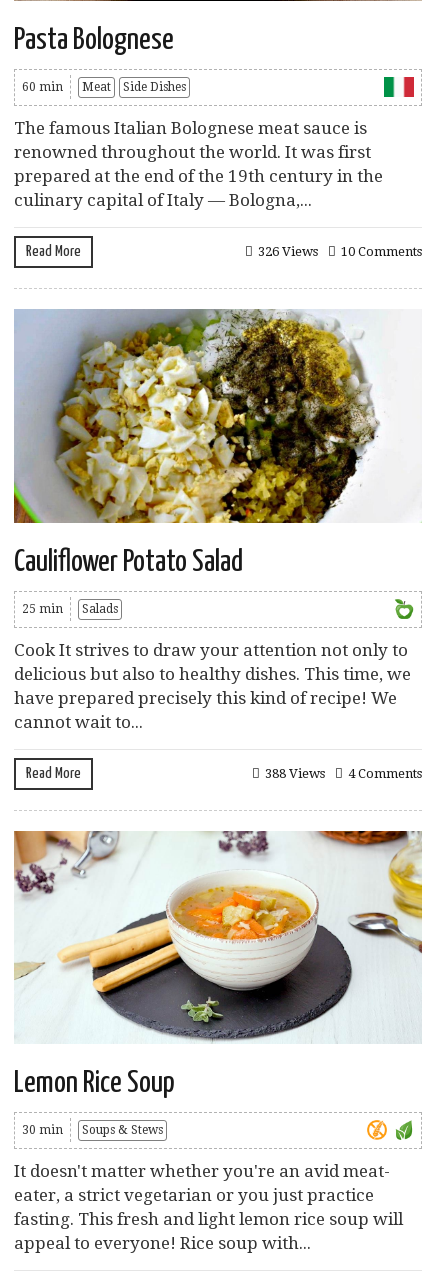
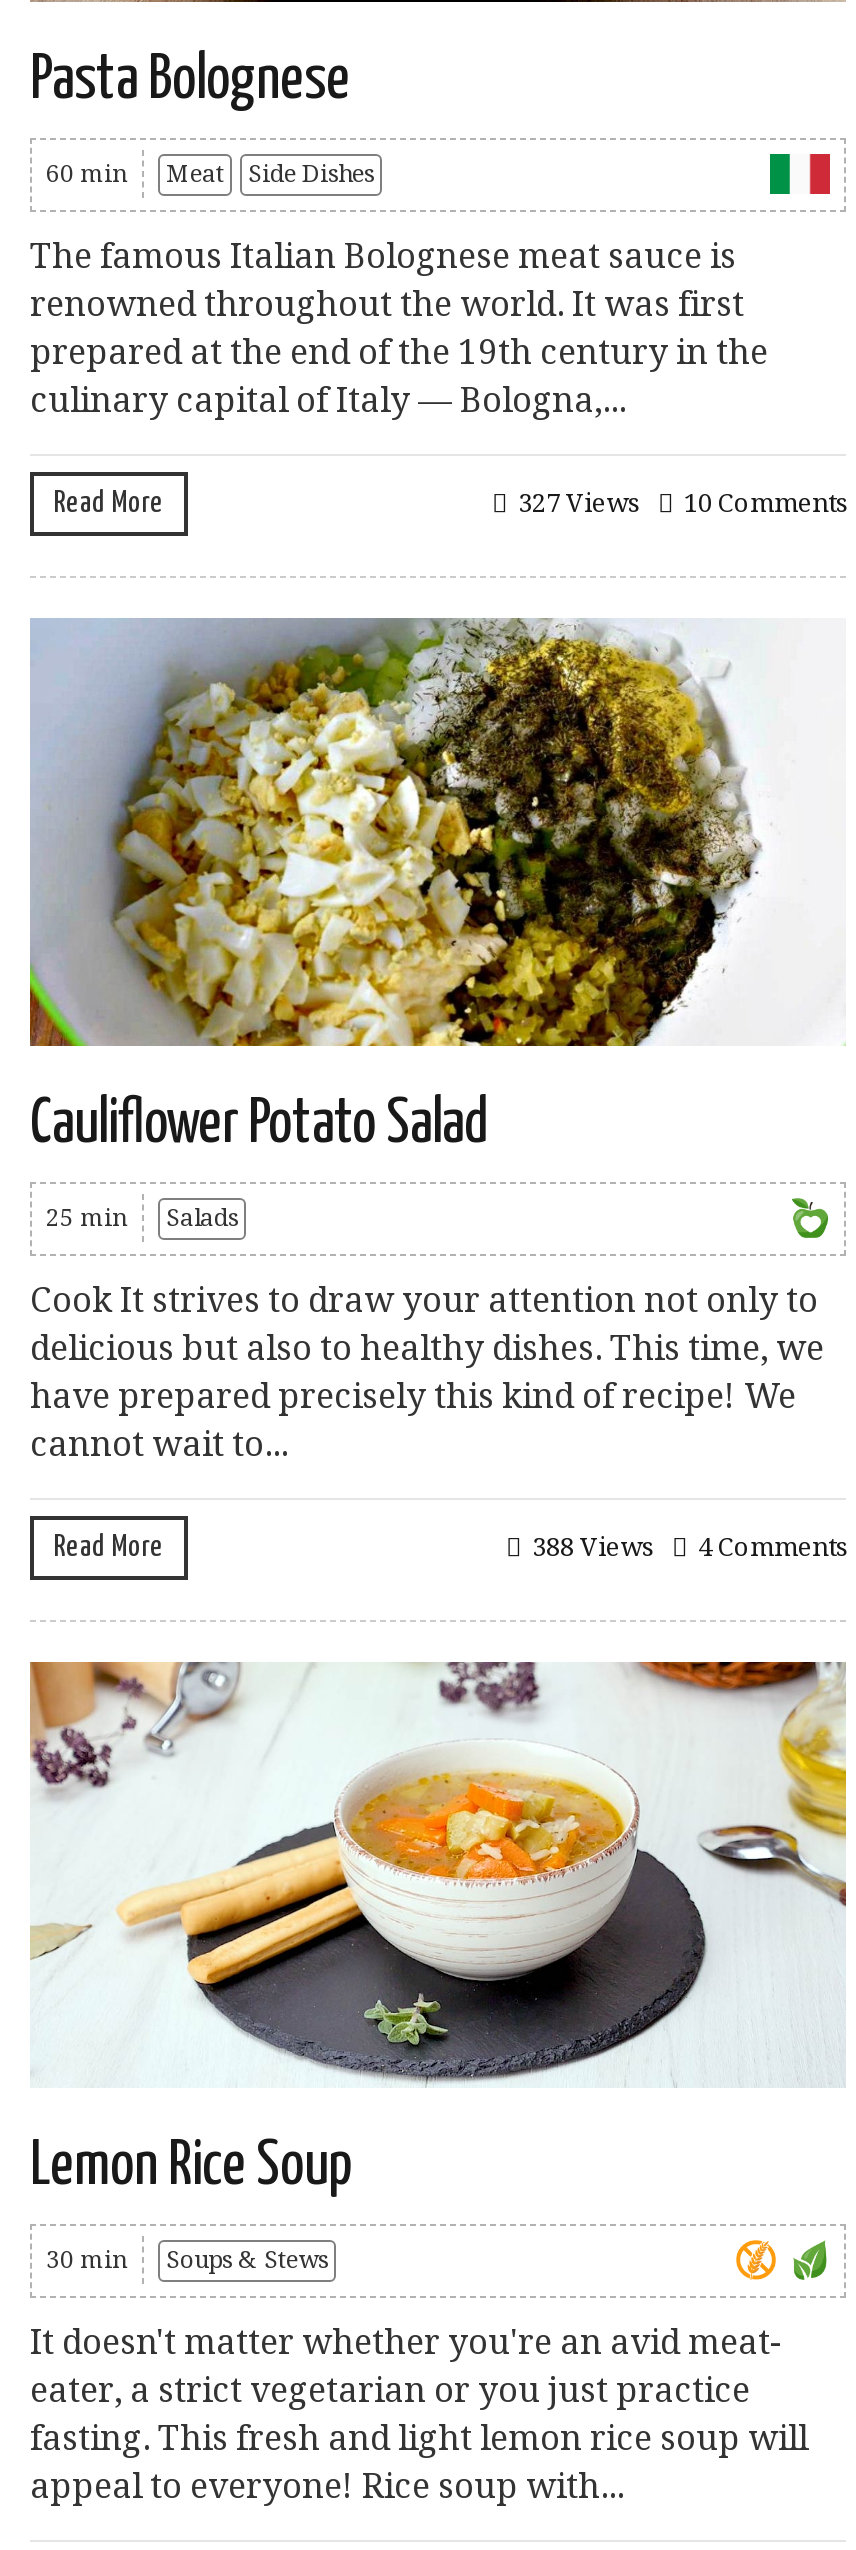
- 326 Views 10 Comments
+ 327 Views 10 Comments
